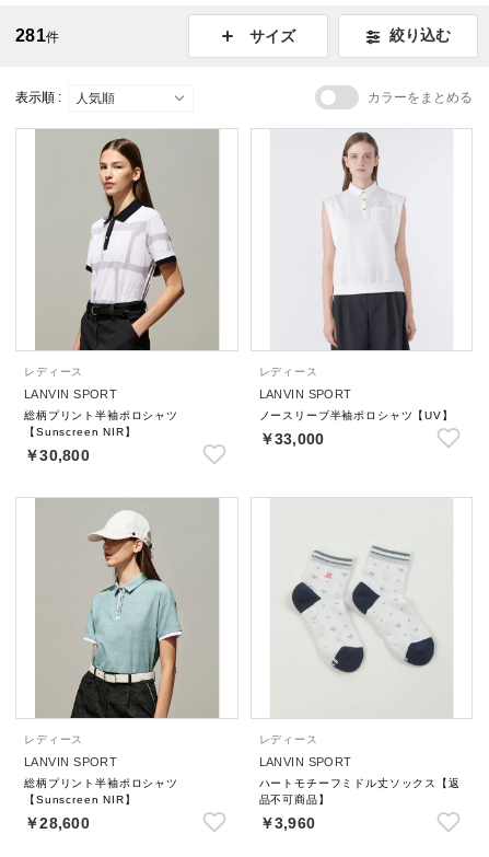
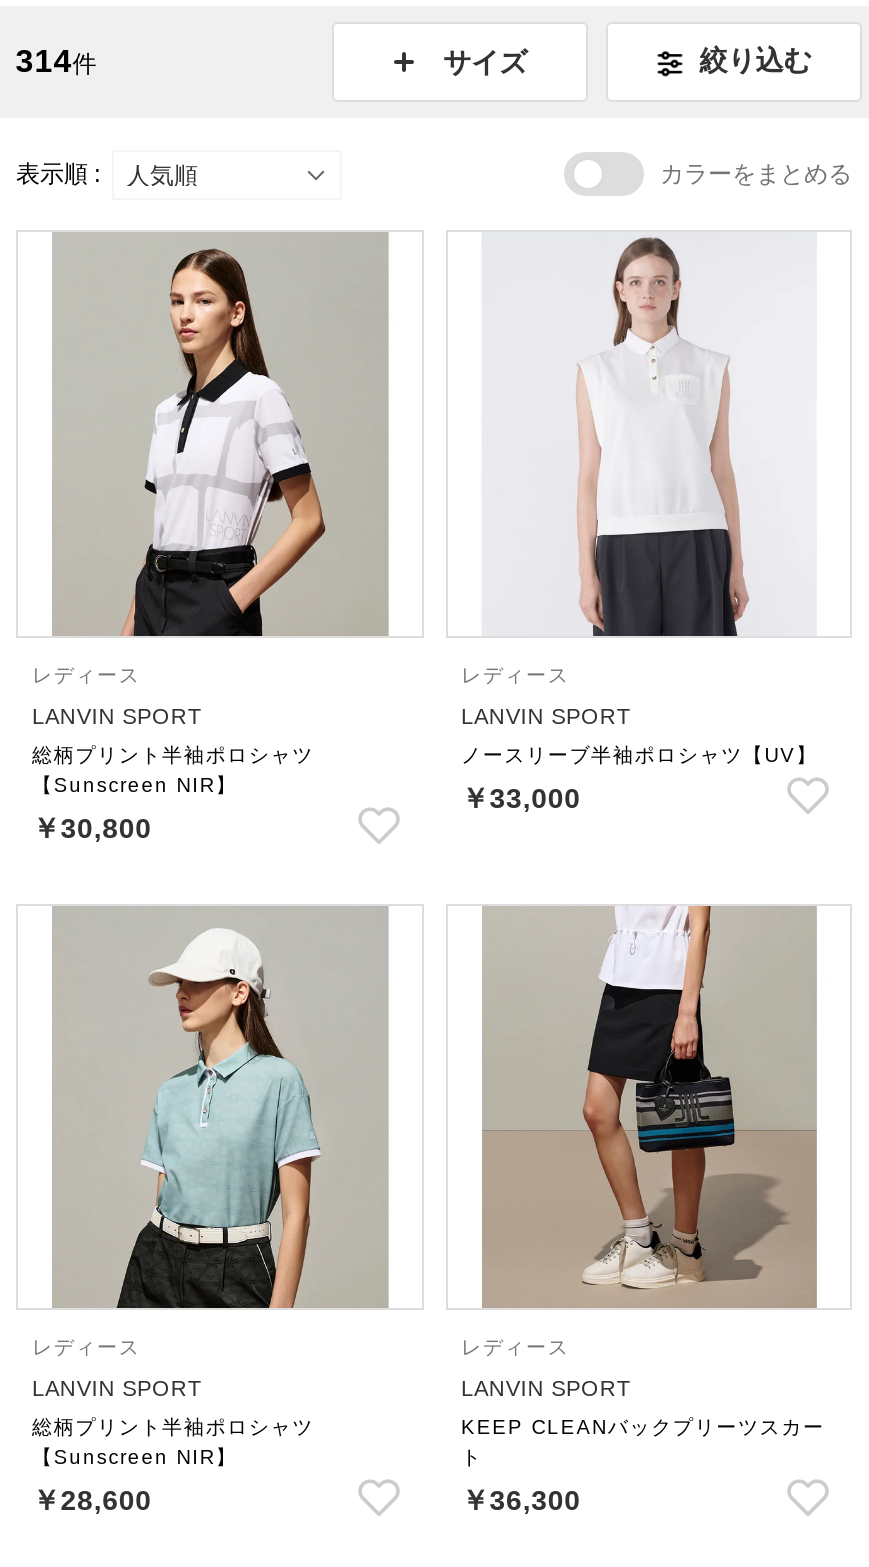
- 281件
+ 314件

- [image]
+ [image]

- ハートモチーフミドル丈ソックス【返
- 品不可商品】
+ KEEP CLEANバックプリーツスカー
+ ト

- ￥3,960
+ ￥36,300
